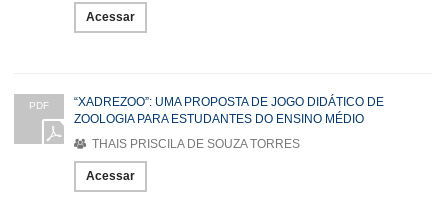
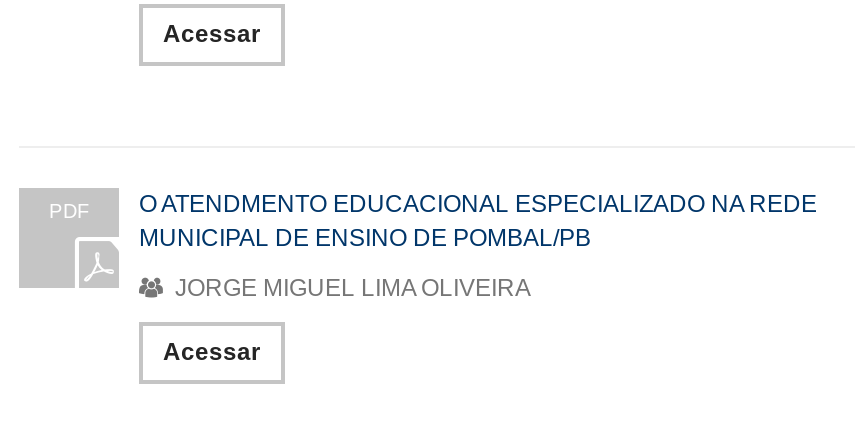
- “XADREZOO”: UMA PROPOSTA DE JOGO DIDÁTICO DE
- ZOOLOGIA PARA ESTUDANTES DO ENSINO MÉDIO
+ O ATENDMENTO EDUCACIONAL ESPECIALIZADO NA REDE
+ MUNICIPAL DE ENSINO DE POMBAL/PB

- THAIS PRISCILA DE SOUZA TORRES
+ JORGE MIGUEL LIMA OLIVEIRA
